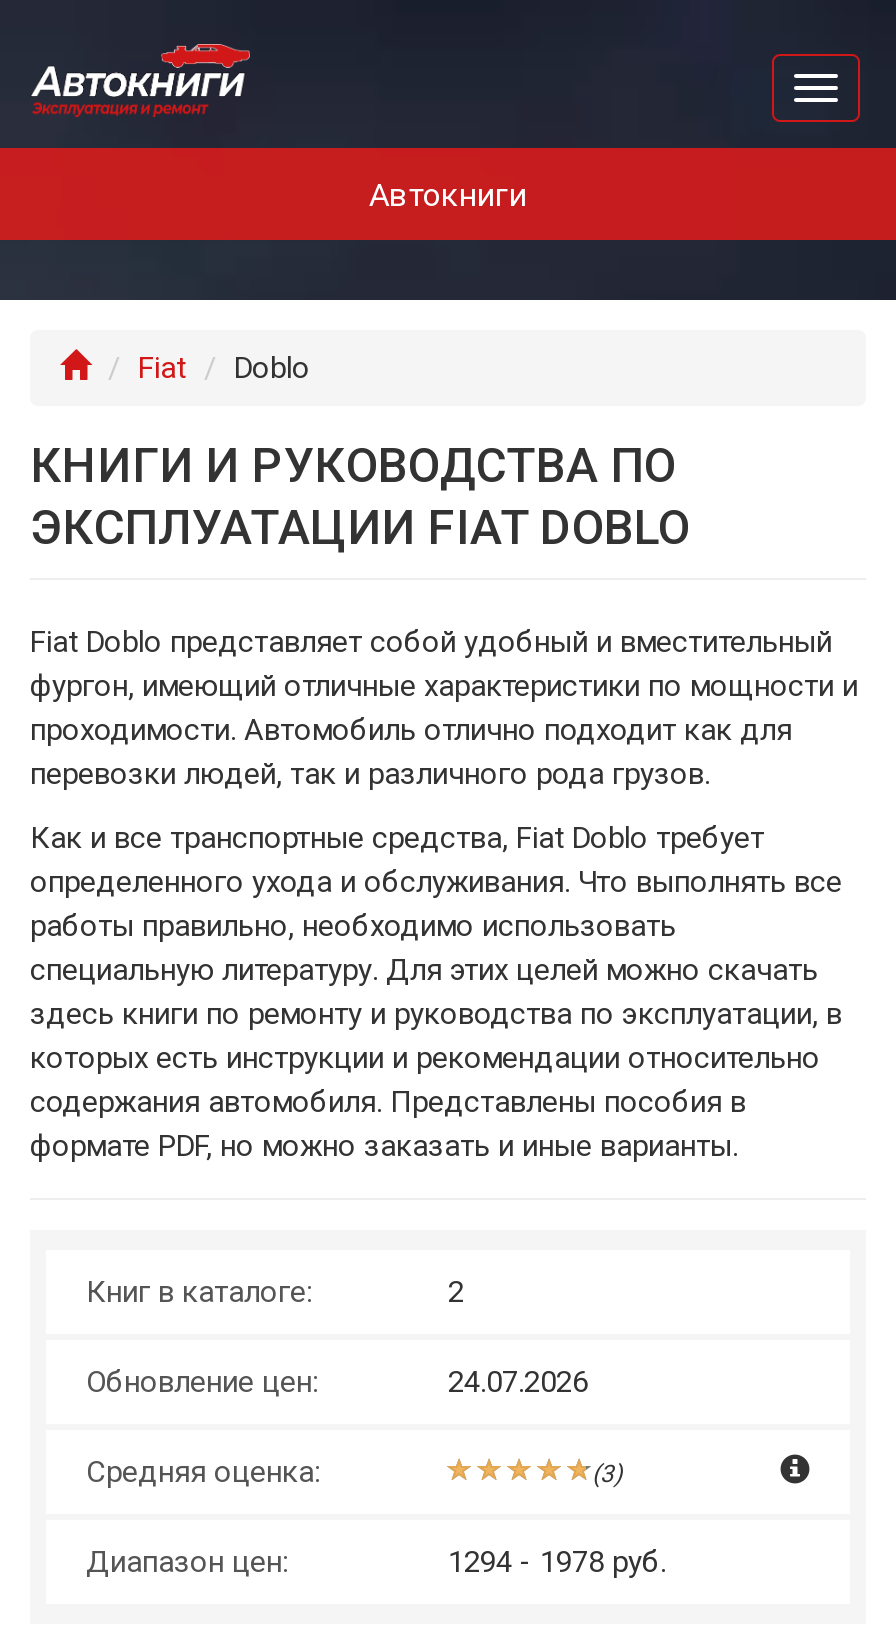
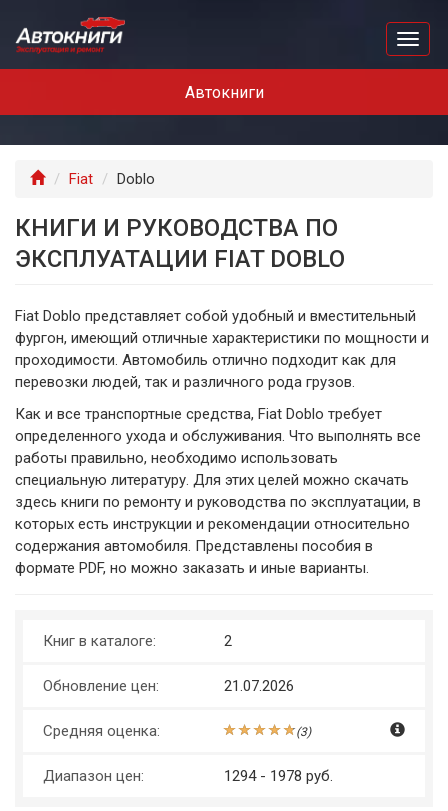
- 24.07.2026
+ 21.07.2026
